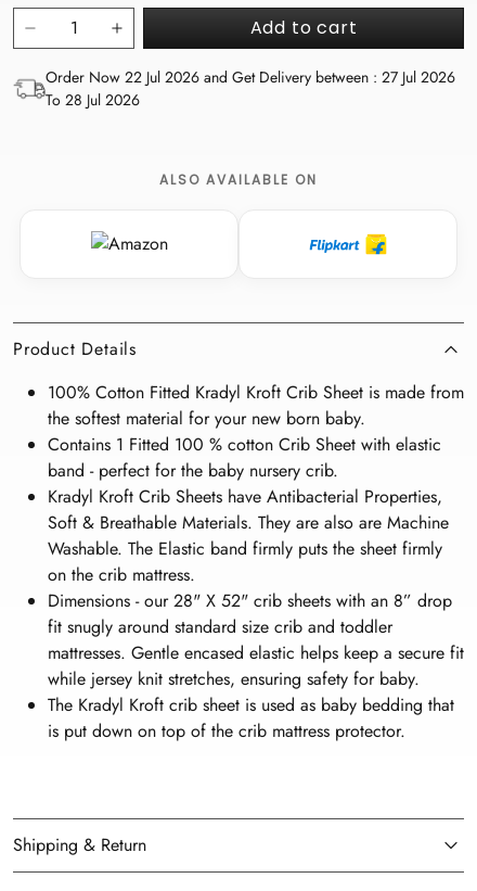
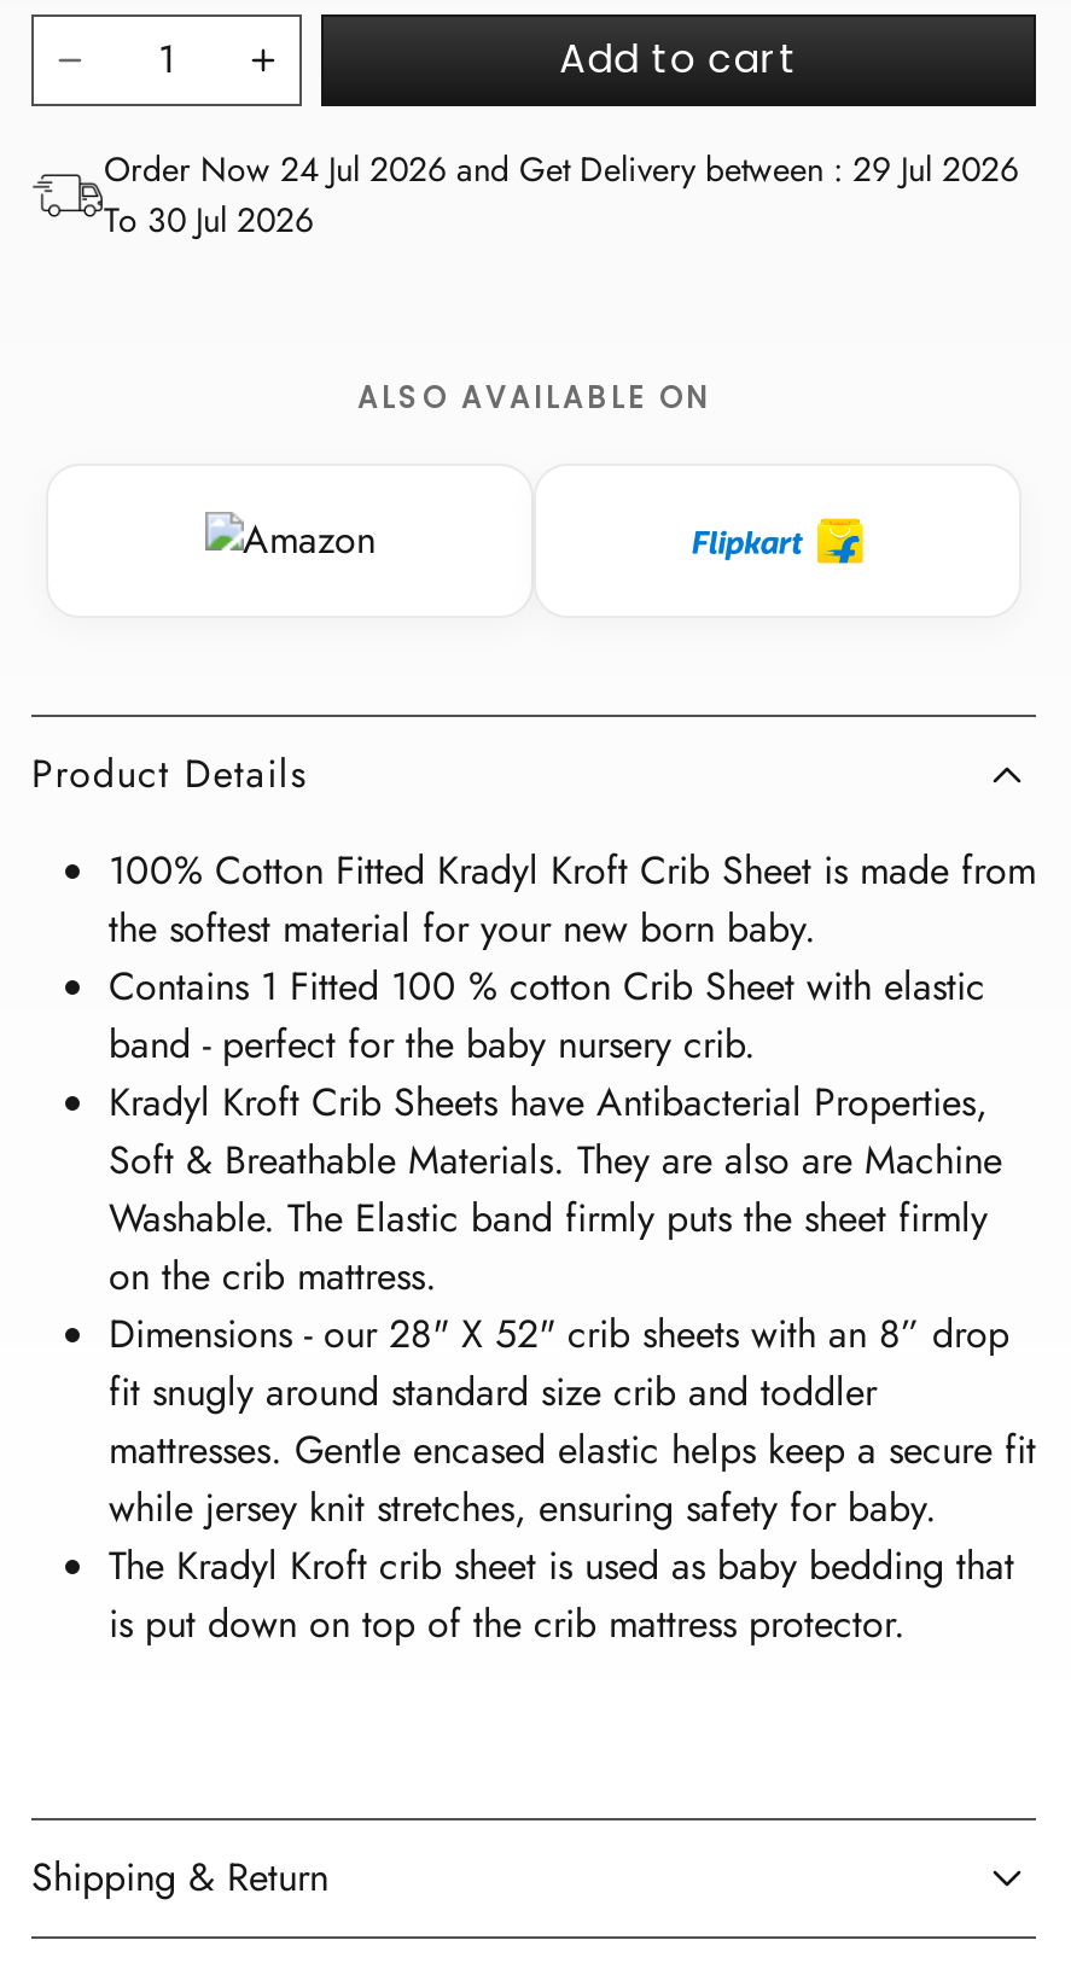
- Order Now 22 Jul 2026 and Get Delivery between : 27 Jul 2026
+ Order Now 24 Jul 2026 and Get Delivery between : 29 Jul 2026

- To 28 Jul 2026
+ To 30 Jul 2026
